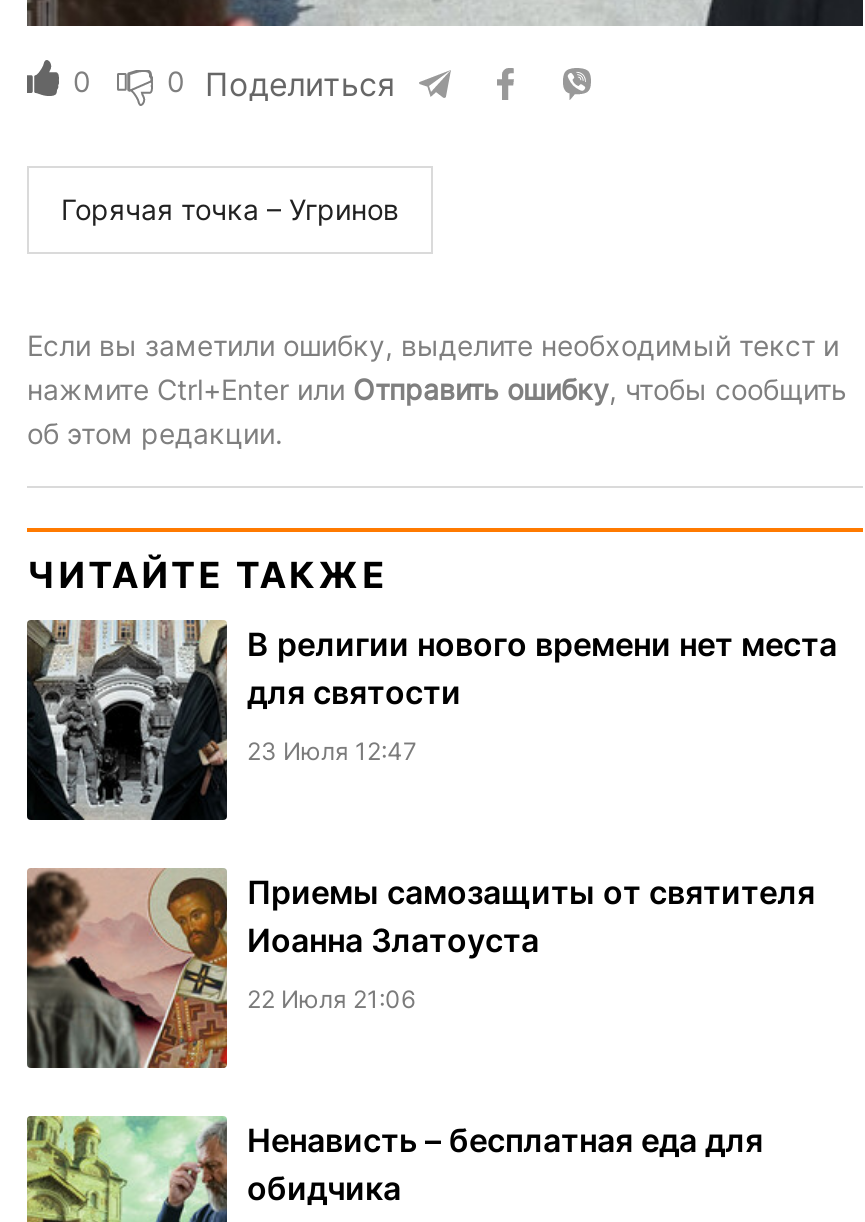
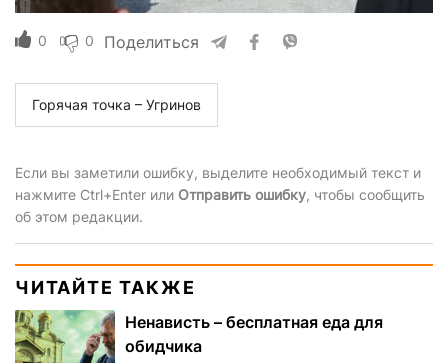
- [image]
- В религии нового времени нет места
- для святости
- 23 Июля 12:47

- [image]
- Приемы самозащиты от святителя
- Иоанна Златоуста
- 22 Июля 21:06
